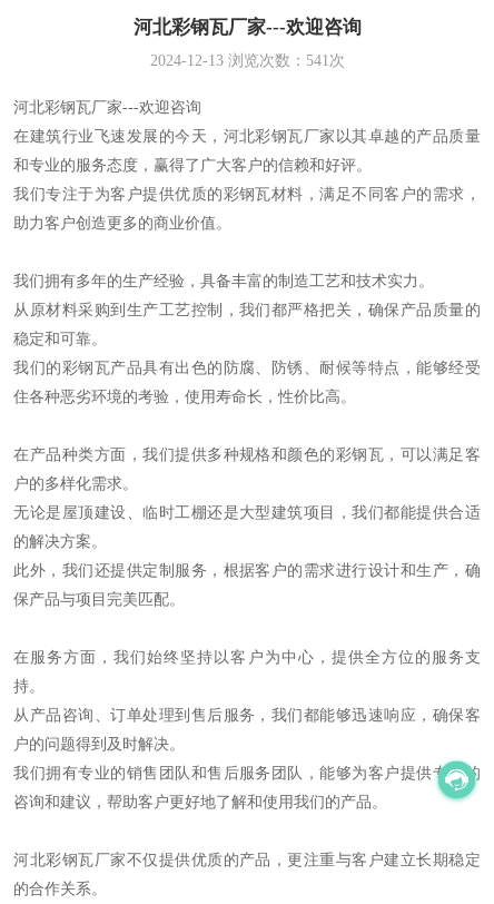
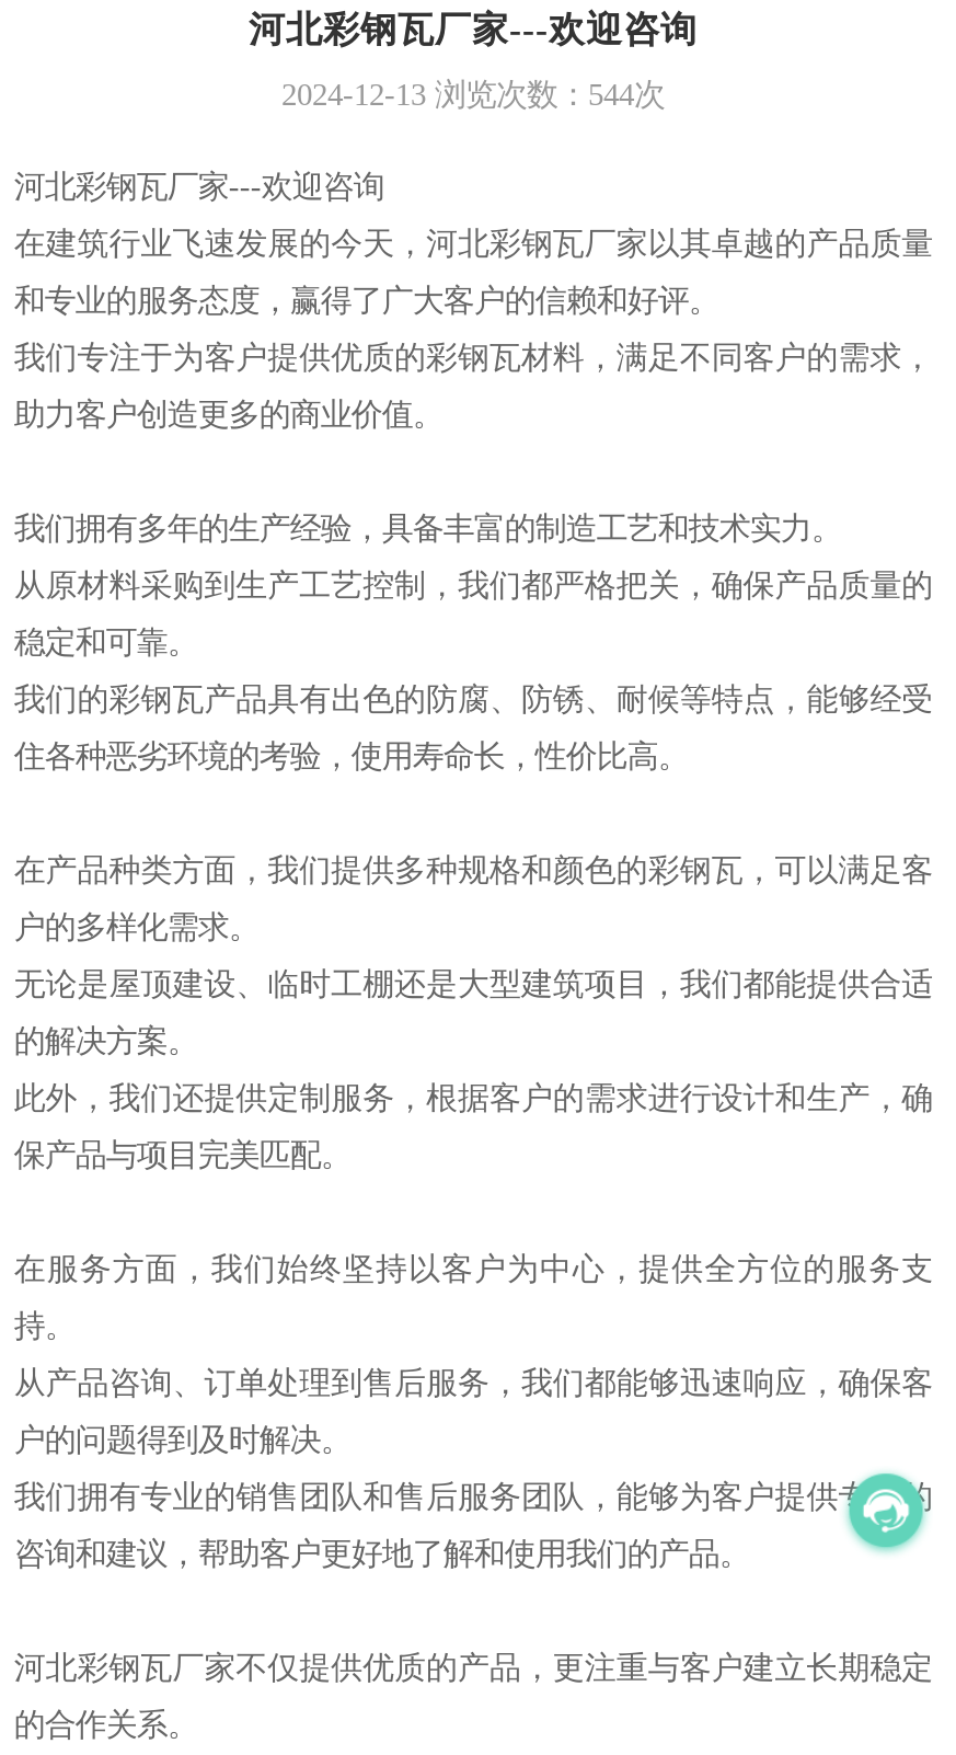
- 2024-12-13浏览次数：541次
+ 2024-12-13浏览次数：544次
